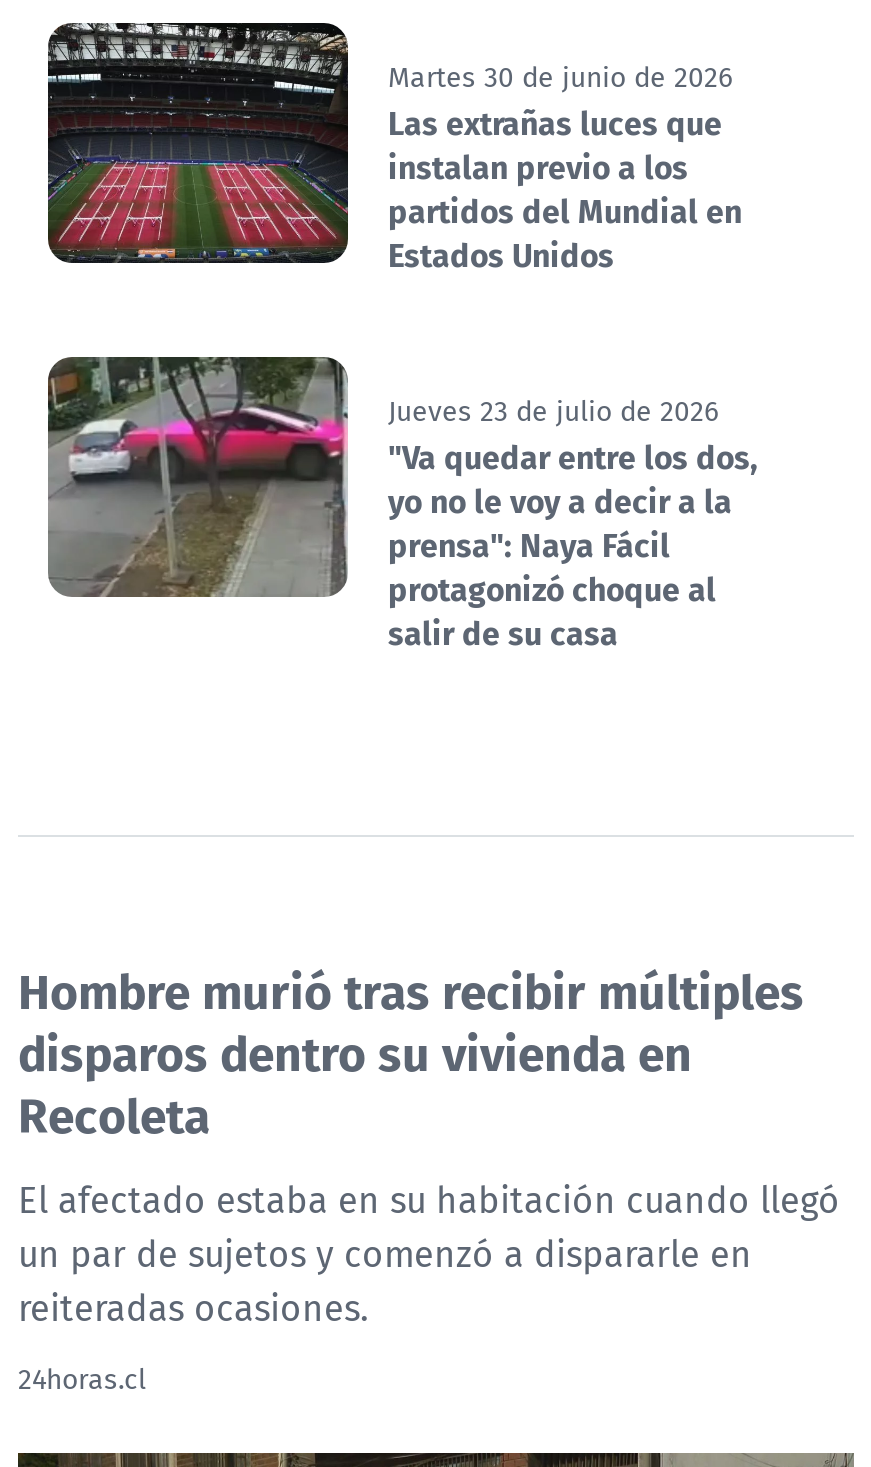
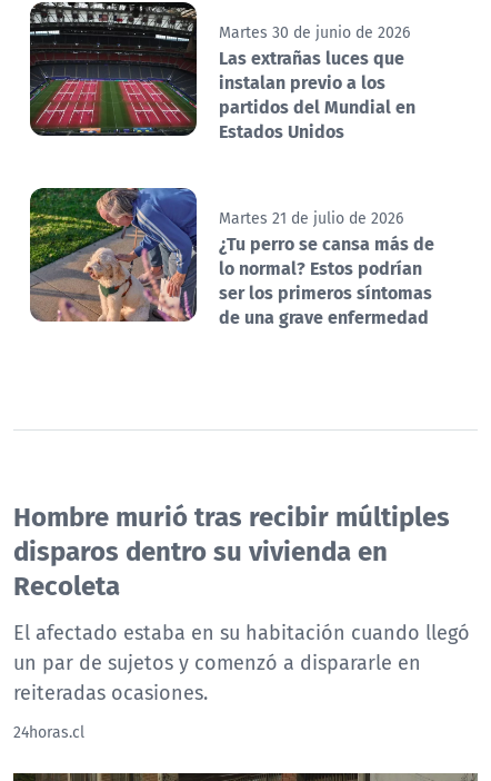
- [image]
- Jueves 23 de julio de 2026
- "Va quedar entre los dos,
- yo no le voy a decir a la
- prensa": Naya Fácil
- protagonizó choque al
- salir de su casa
+ [image]
+ Martes 21 de julio de 2026
+ ¿Tu perro se cansa más de
+ lo normal? Estos podrían
+ ser los primeros síntomas
+ de una grave enfermedad
